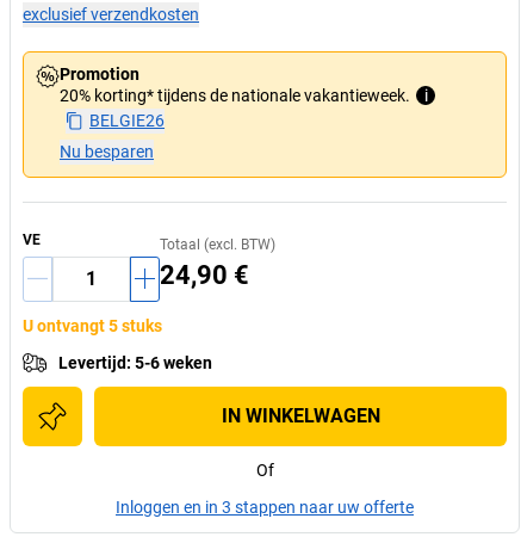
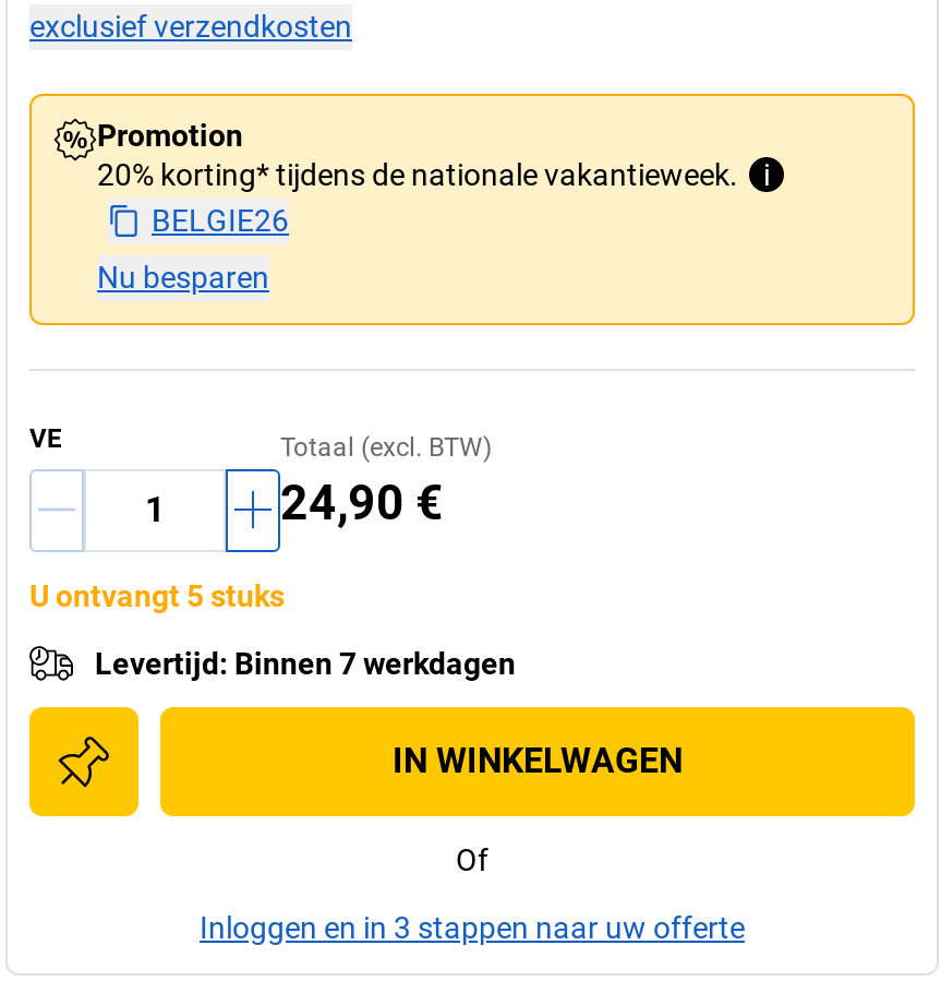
- Levertijd: 5-6 weken
+ Levertijd: Binnen 7 werkdagen
